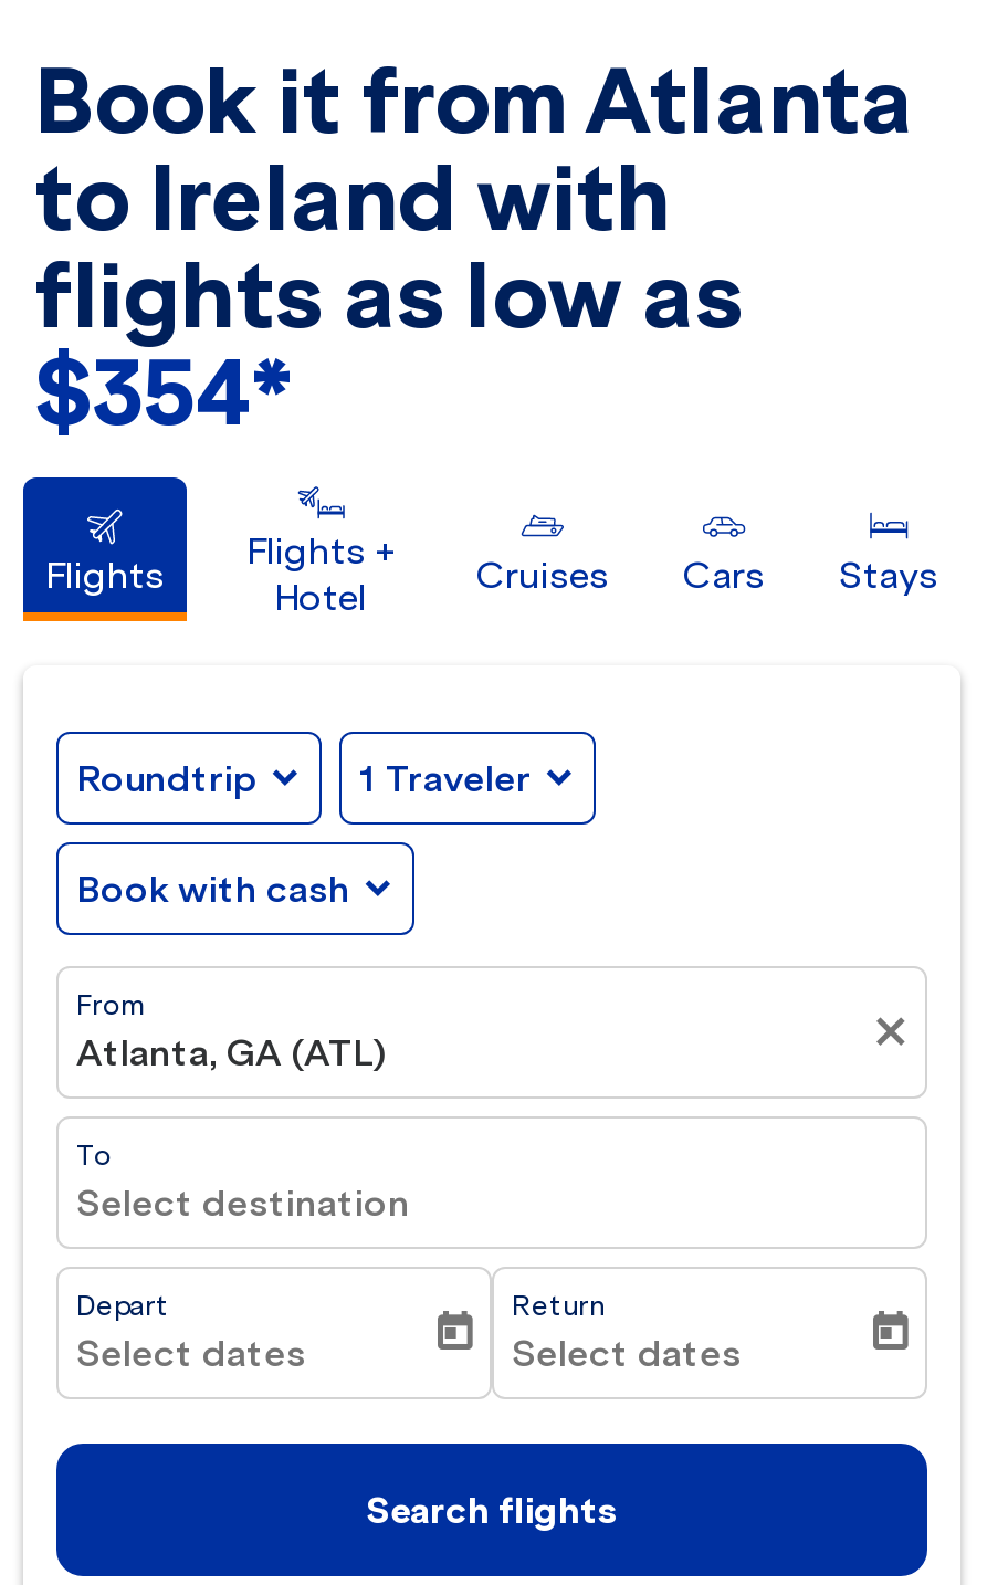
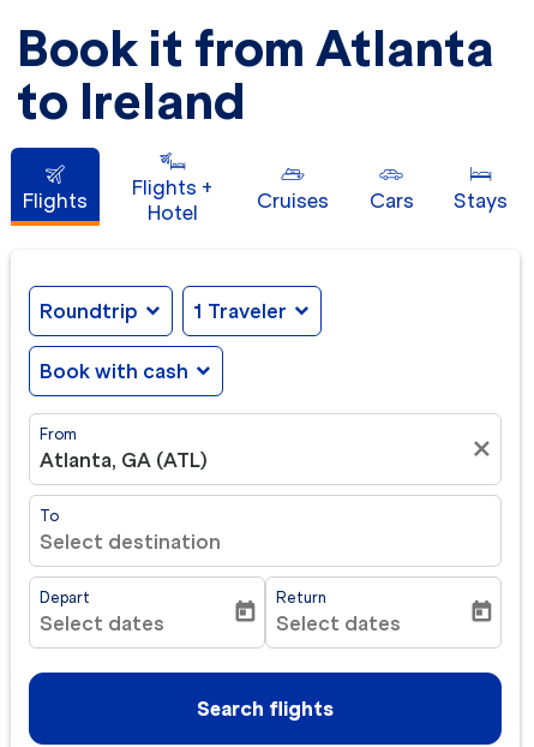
- to Ireland with
- flights as low as
- $354*
+ to Ireland
